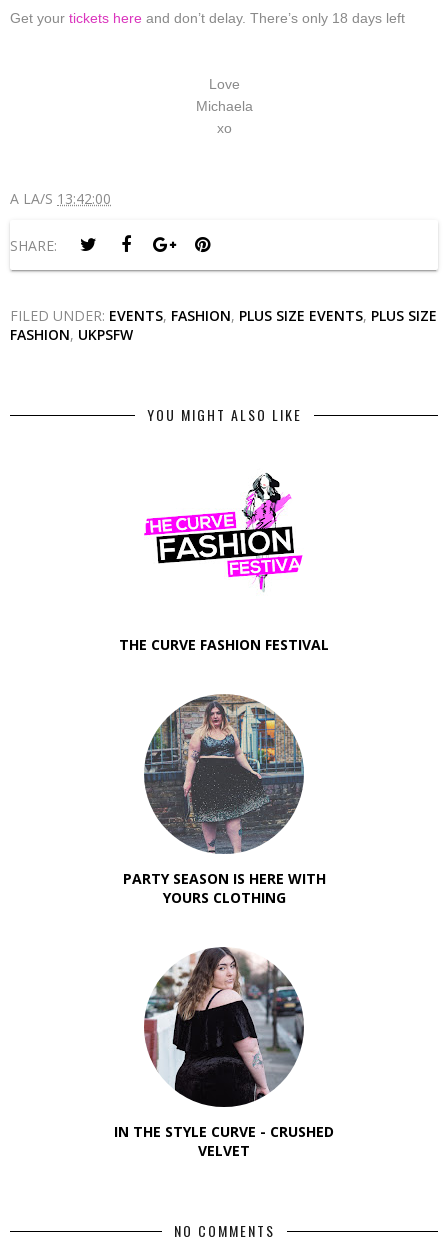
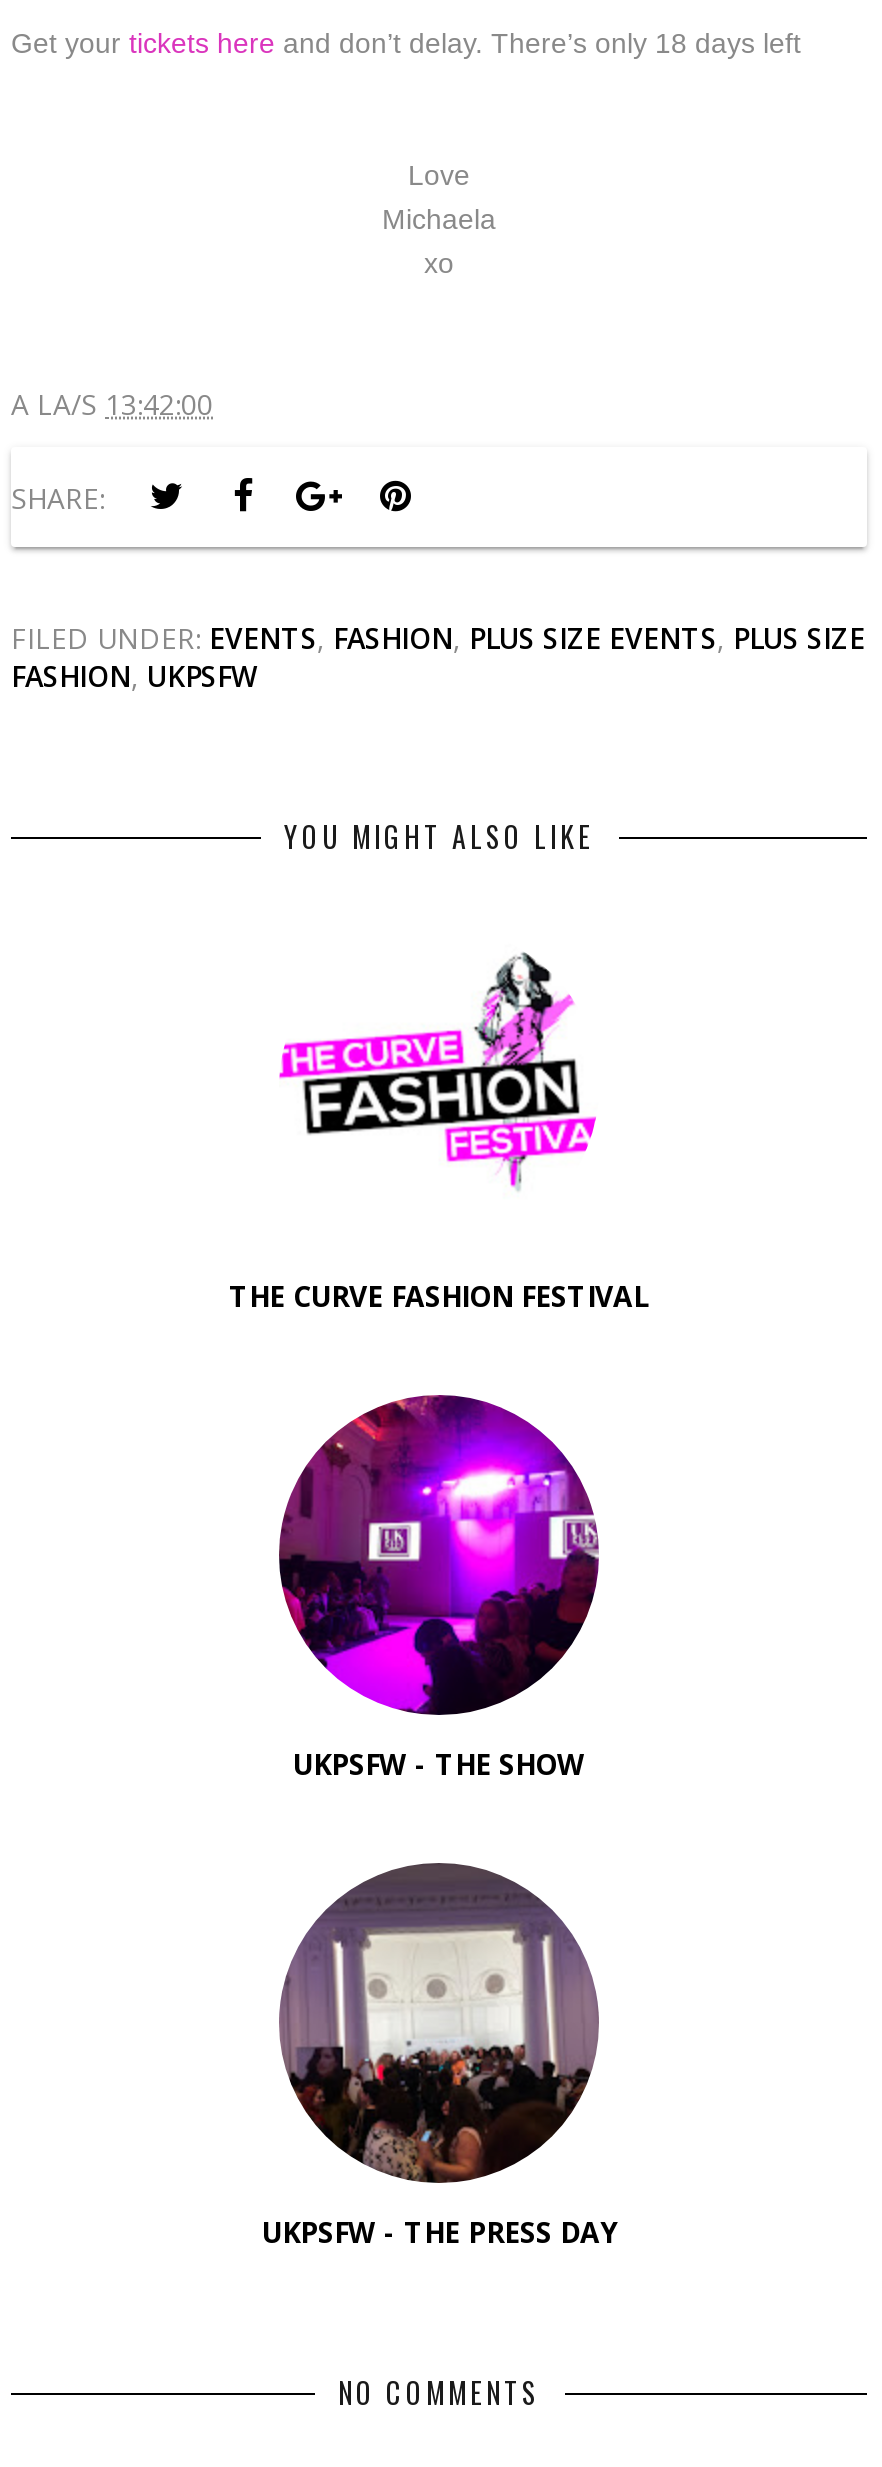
- [image]
+ [image]

- PARTY SEASON IS HERE WITH
- YOURS CLOTHING
+ UKPSFW - THE SHOW

- [image]
- IN THE STYLE CURVE - CRUSHED
- VELVET
+ [image]
+ UKPSFW - THE PRESS DAY
